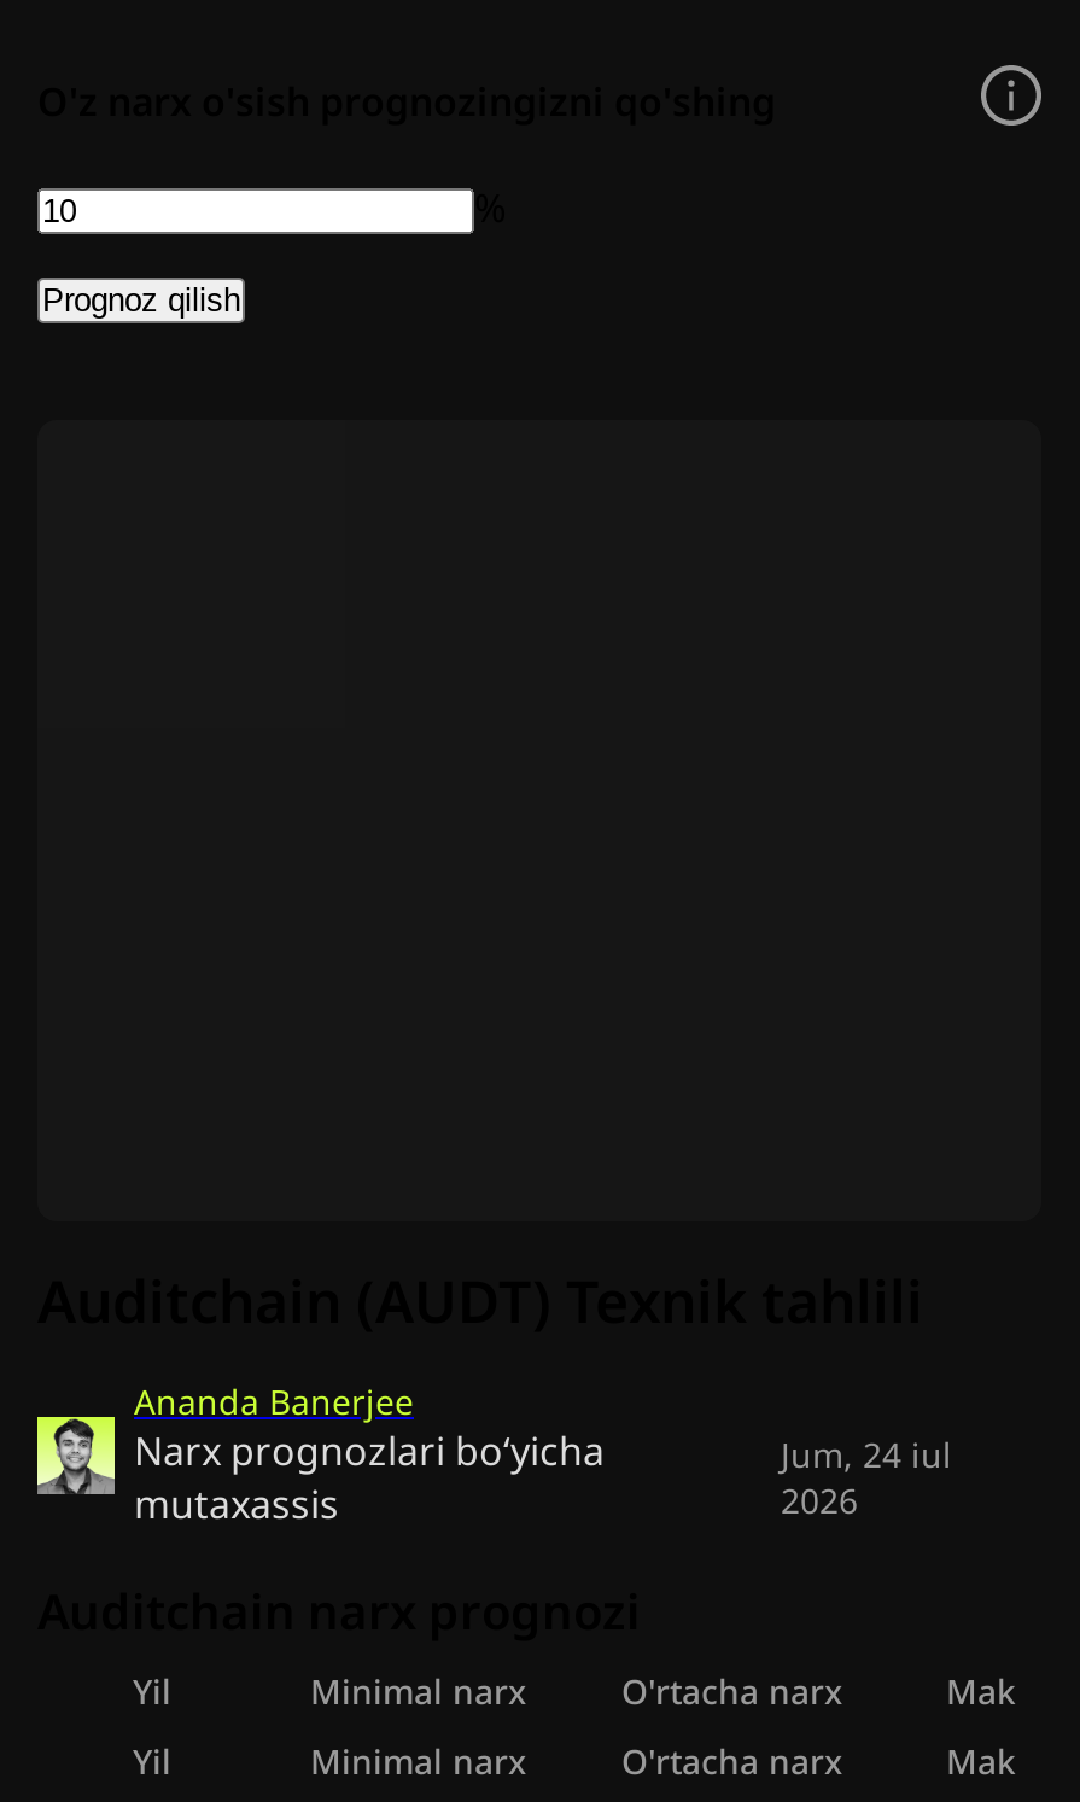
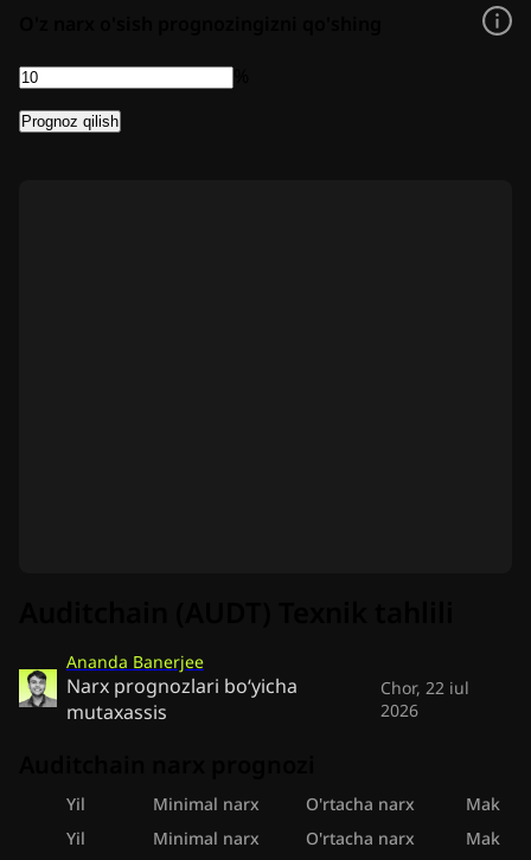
- Jum, 24 iul
+ Chor, 22 iul
